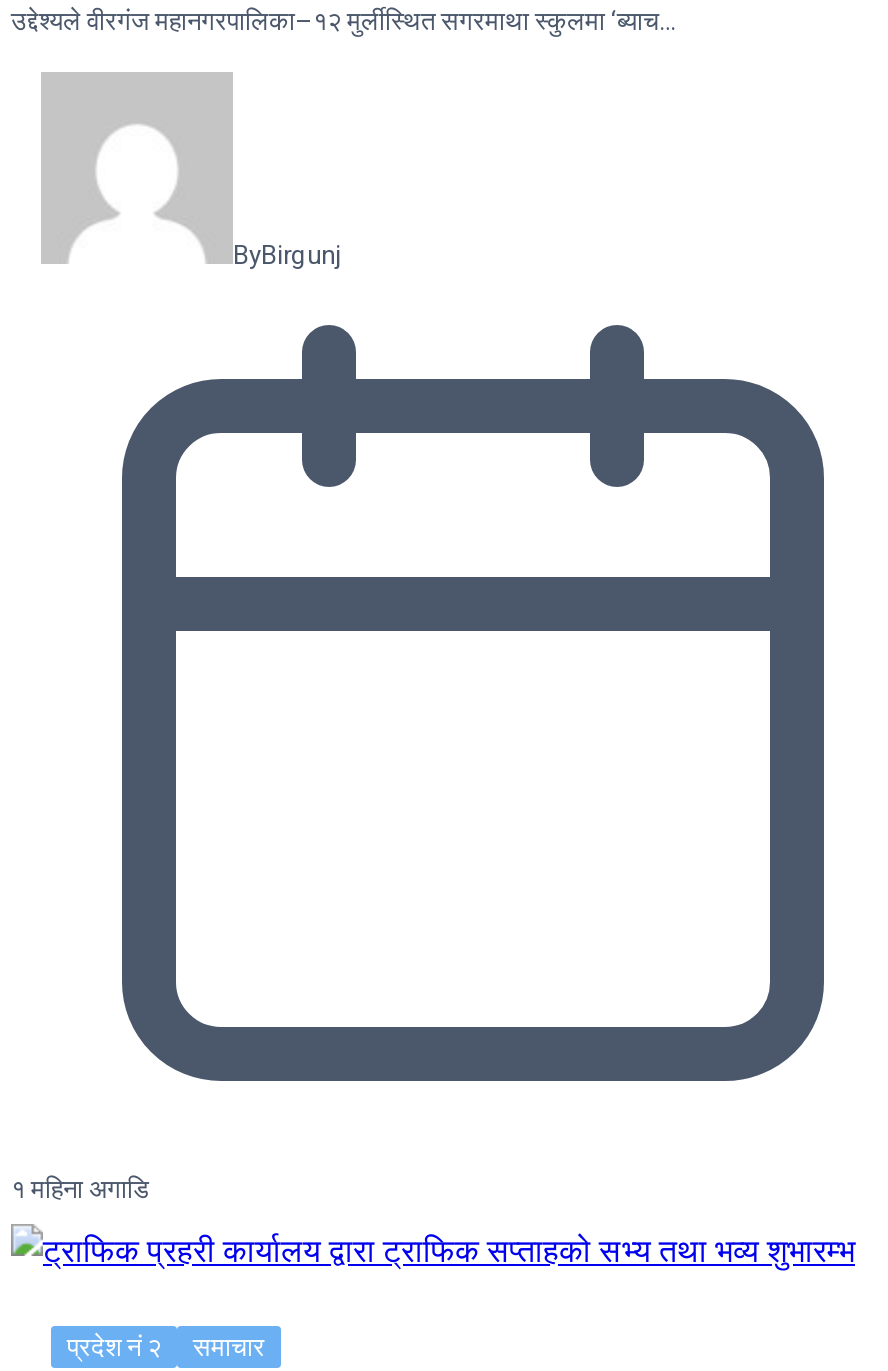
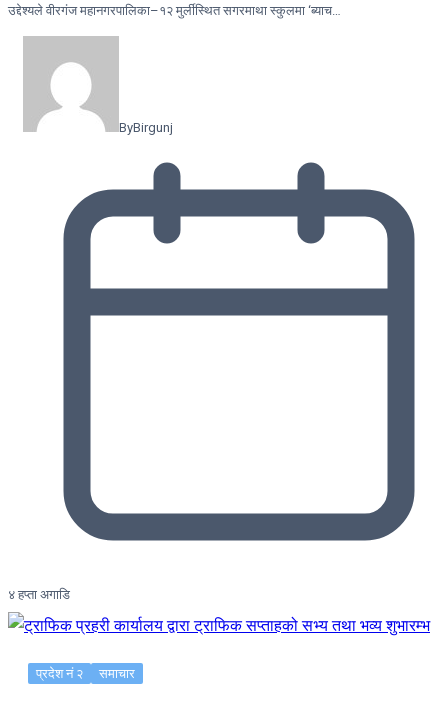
- १ महिना अगाडि
+ ४ हप्ता अगाडि
